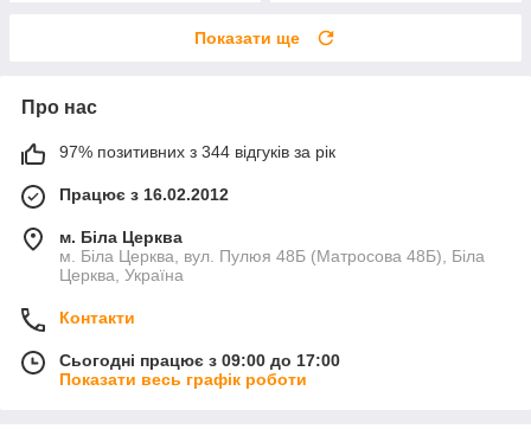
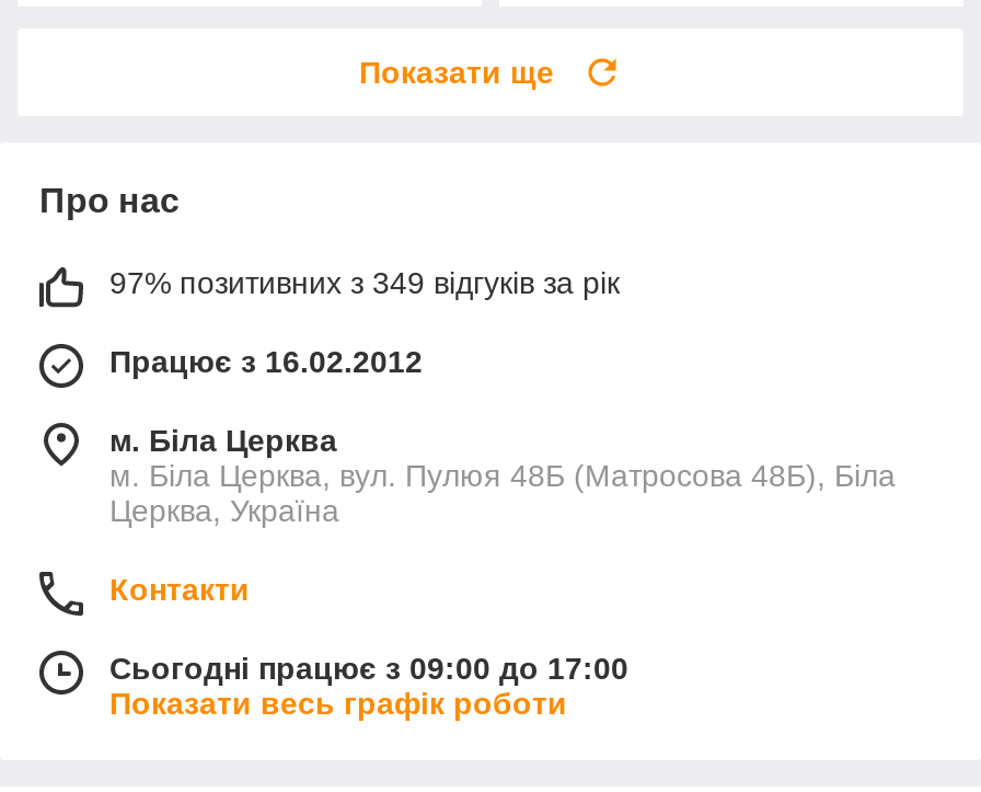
- 97% позитивних з 344 відгуків за рік
+ 97% позитивних з 349 відгуків за рік
